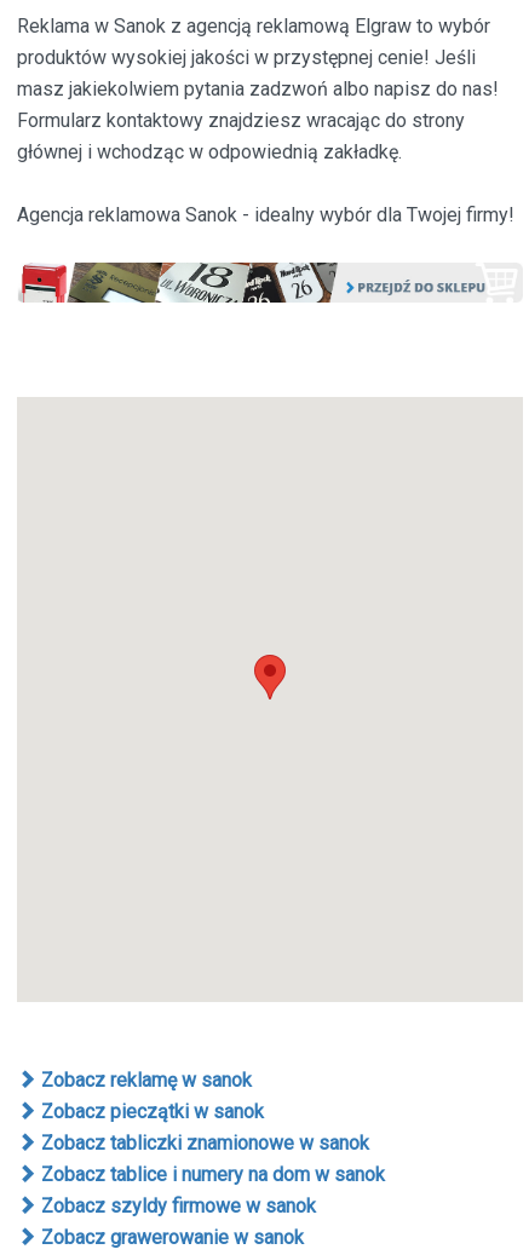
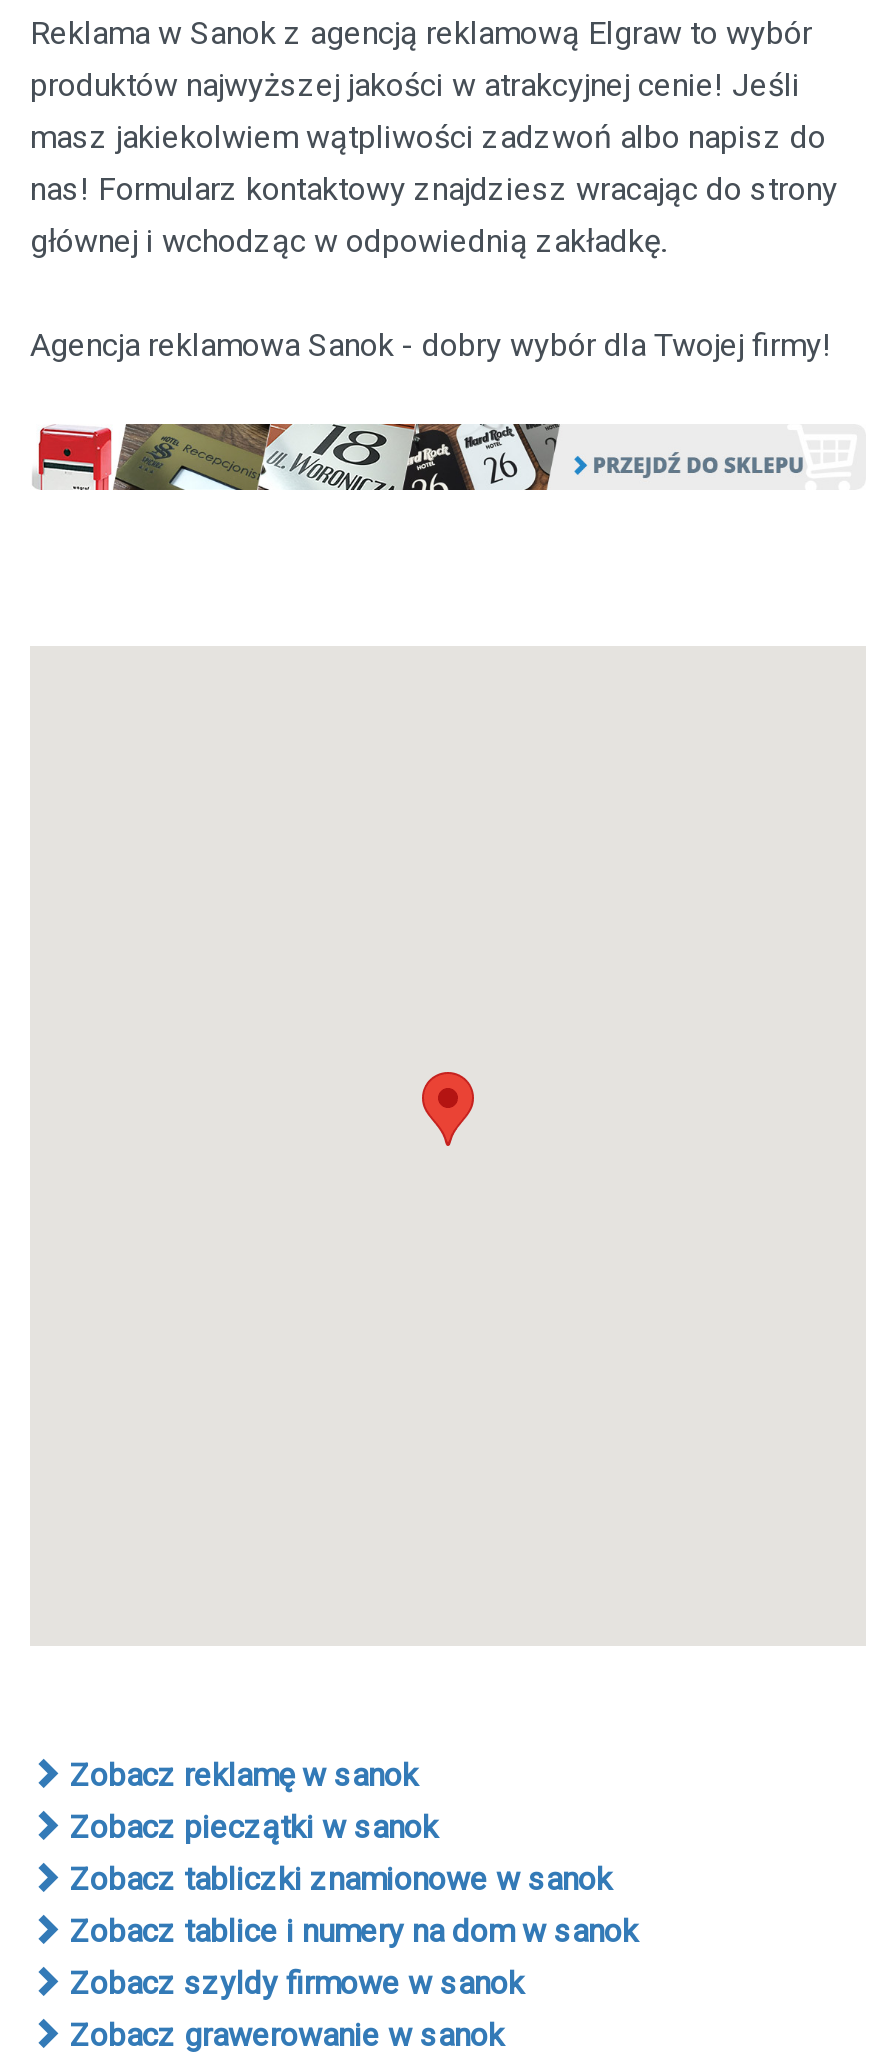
- produktów wysokiej jakości w przystępnej cenie! Jeśli
- masz jakiekolwiem pytania zadzwoń albo napisz do nas!
- Formularz kontaktowy znajdziesz wracając do strony
+ produktów najwyższej jakości w atrakcyjnej cenie! Jeśli
+ masz jakiekolwiem wątpliwości zadzwoń albo napisz do
+ nas! Formularz kontaktowy znajdziesz wracając do strony

- Agencja reklamowa Sanok - idealny wybór dla Twojej firmy!
+ Agencja reklamowa Sanok - dobry wybór dla Twojej firmy!
